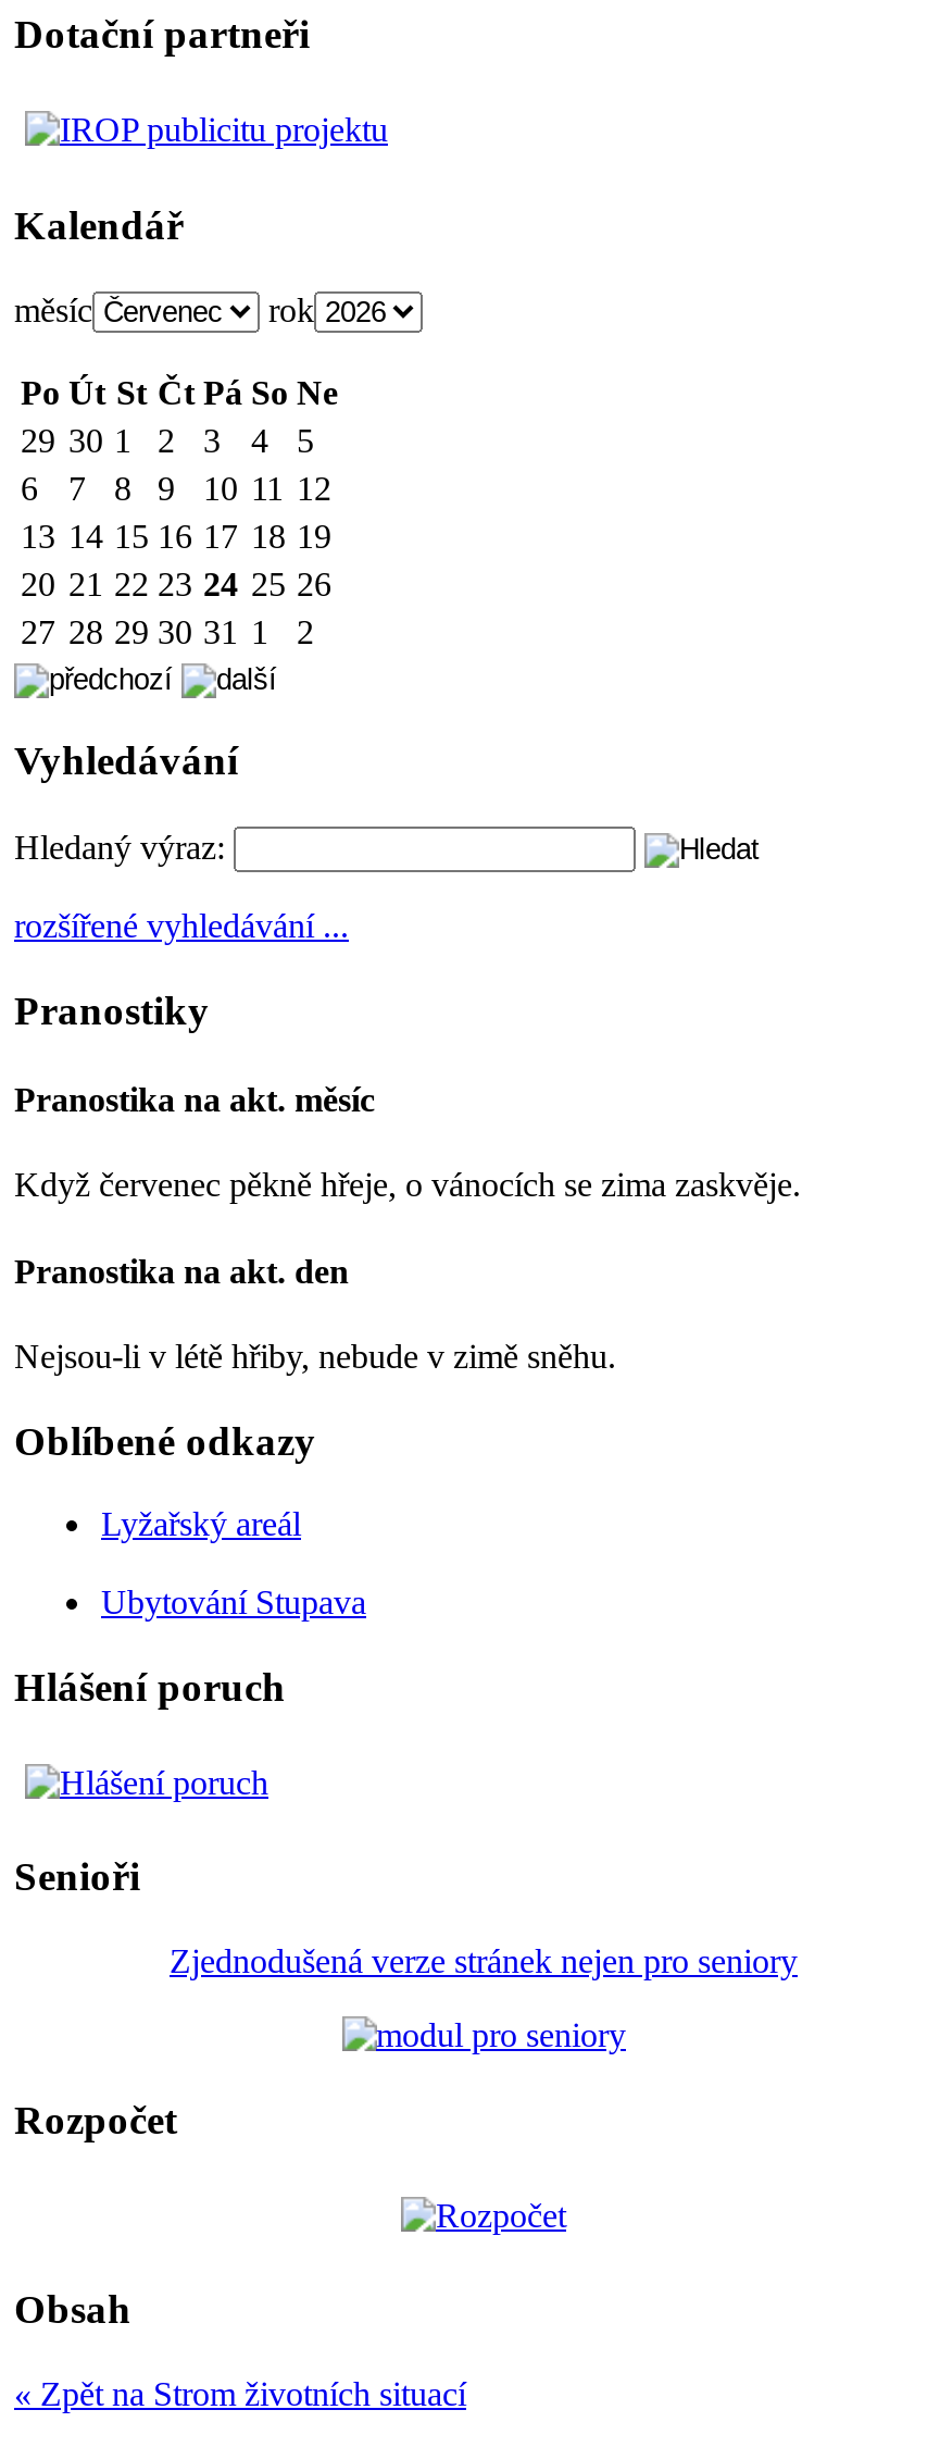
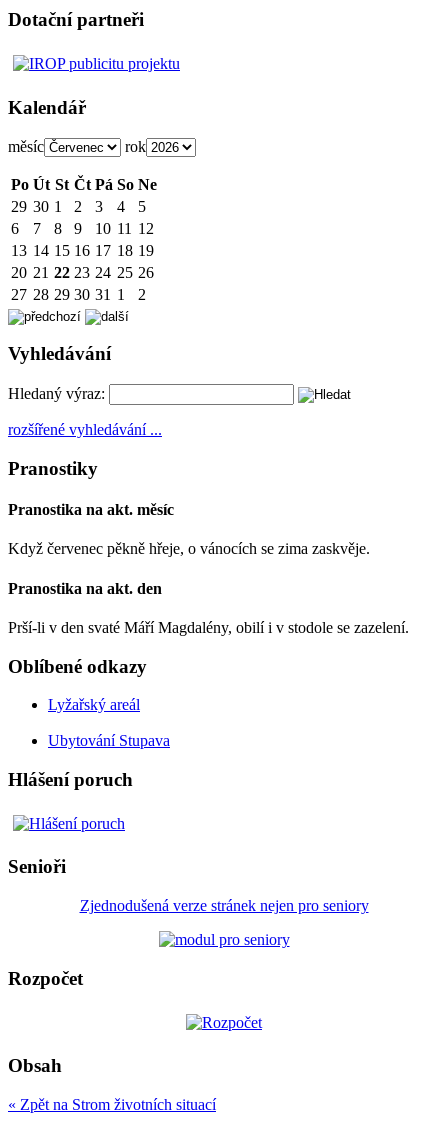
- Nejsou-li v létě hřiby, nebude v zimě sněhu.
+ Prší-li v den svaté Máří Magdalény, obilí i v stodole se zazelení.
